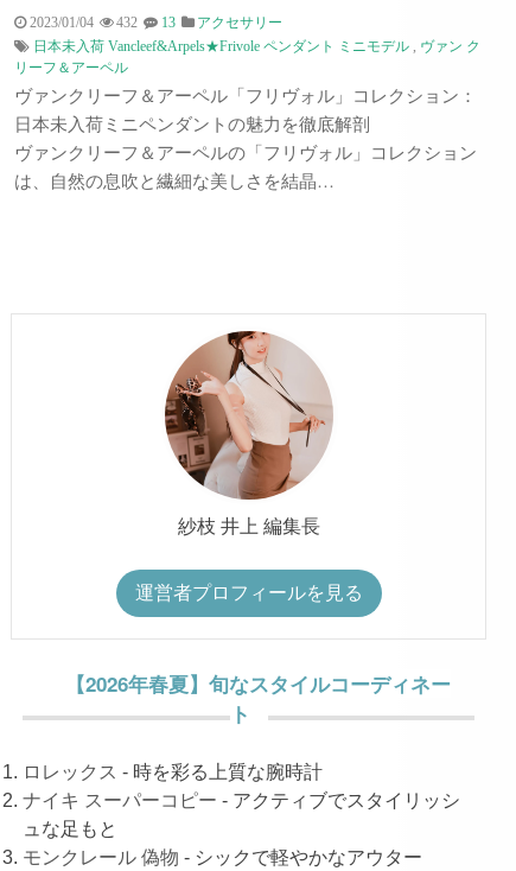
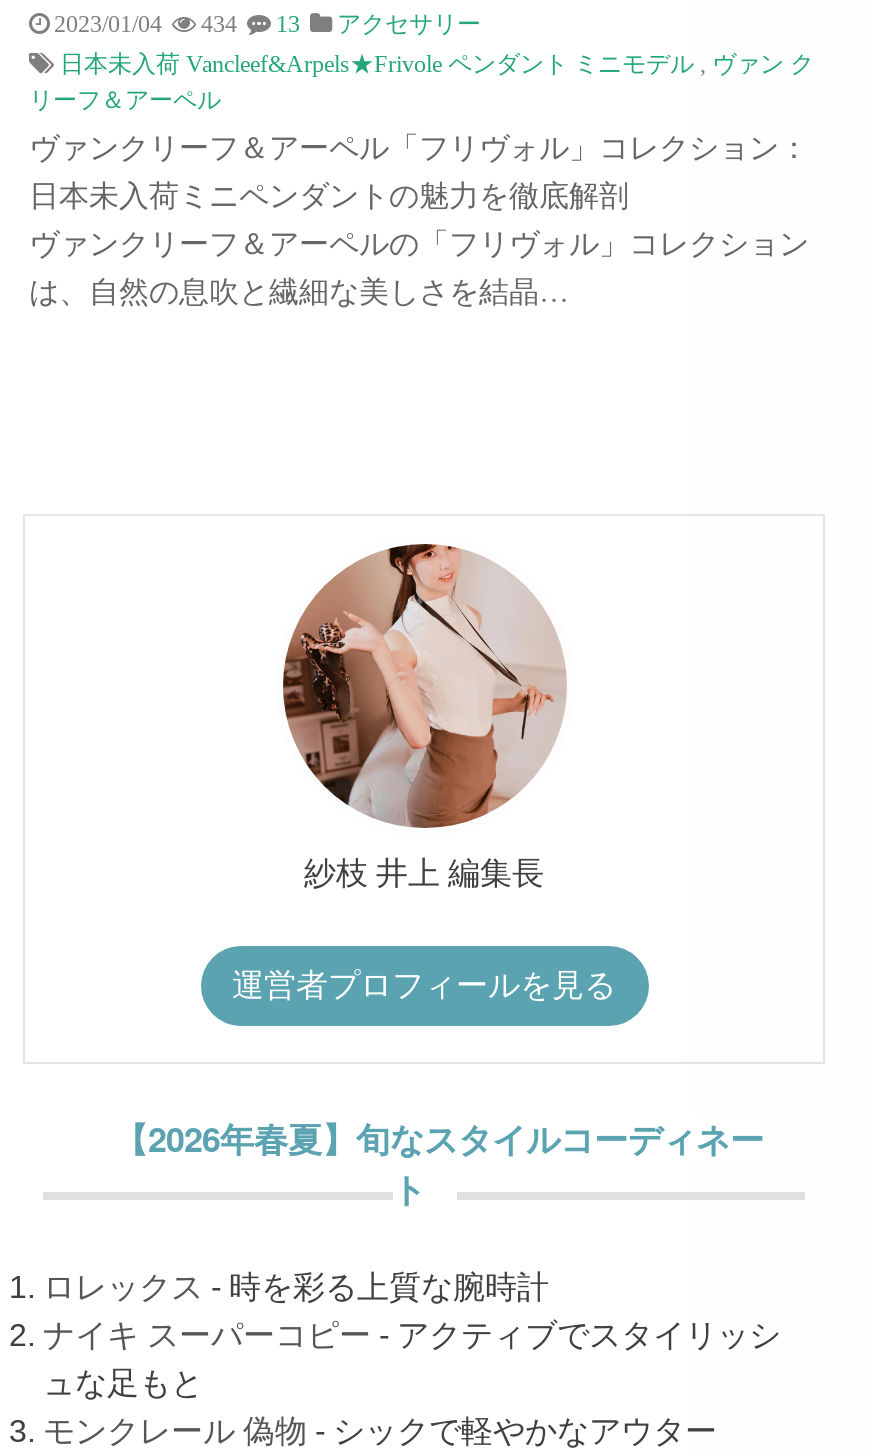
- 2023/01/04 432 13 アクセサリー
+ 2023/01/04 434 13 アクセサリー
